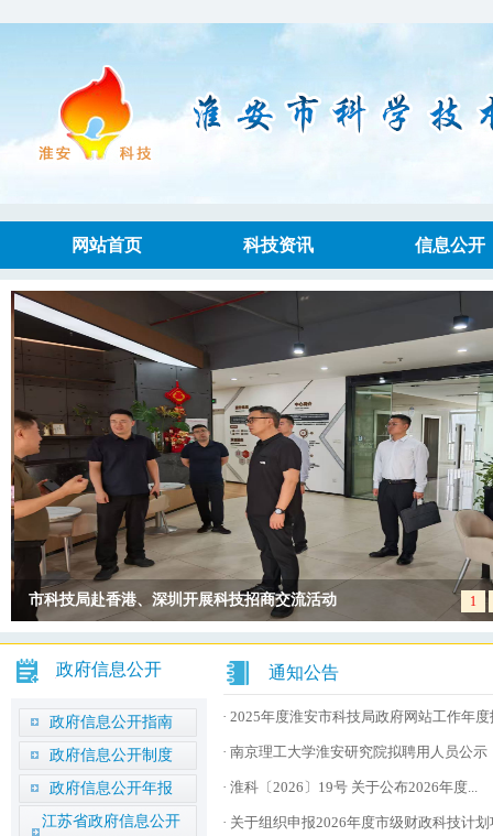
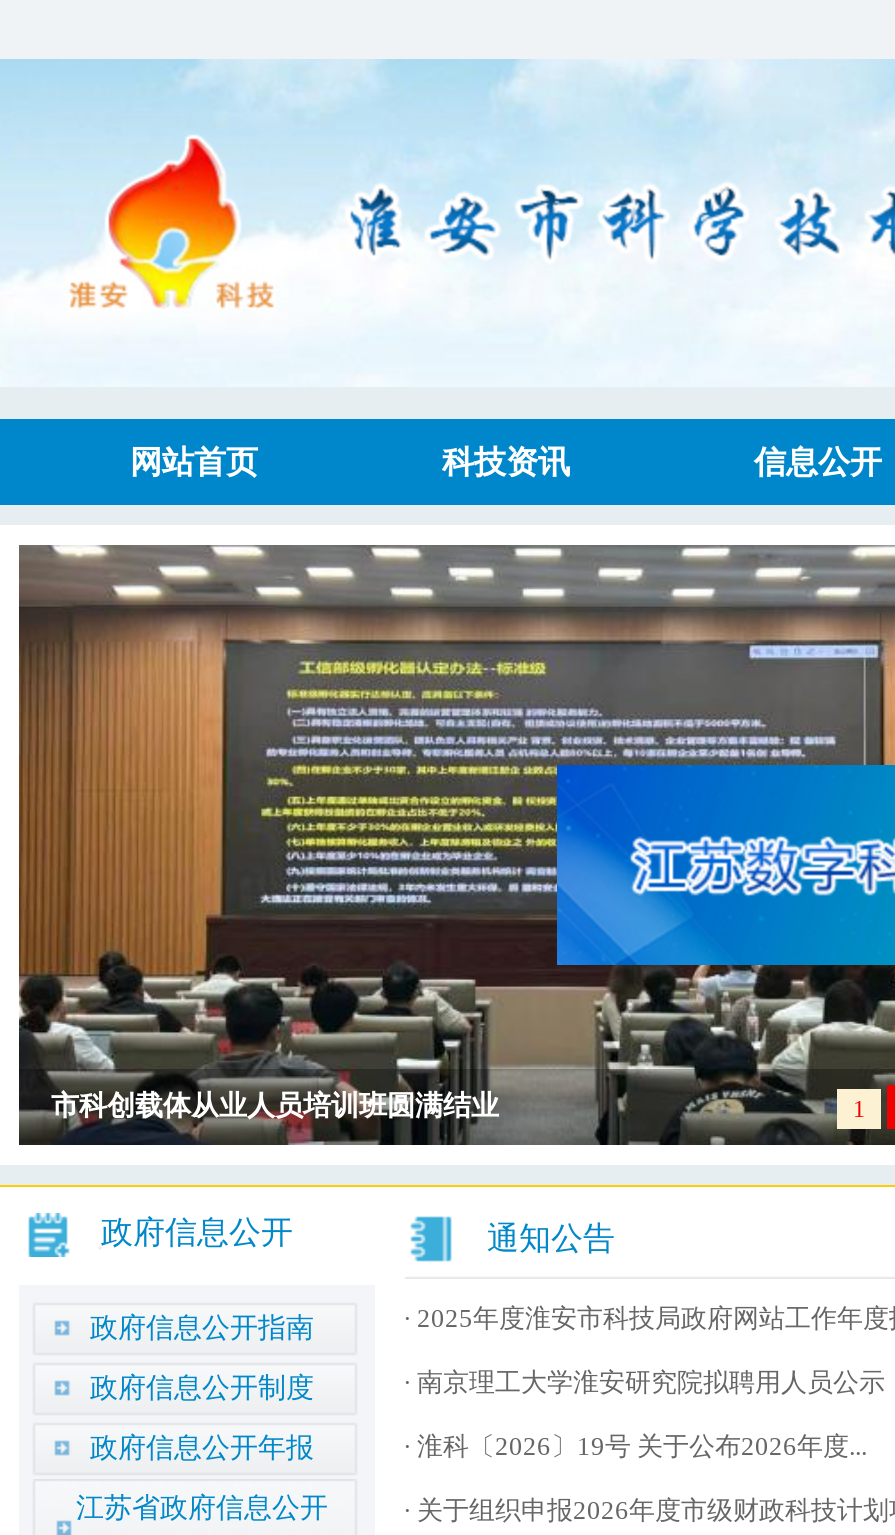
- [image]
- 市科技局赴香港、深圳开展科技招商交流活动
+ [image]
+ 市科创载体从业人员培训班圆满结业
